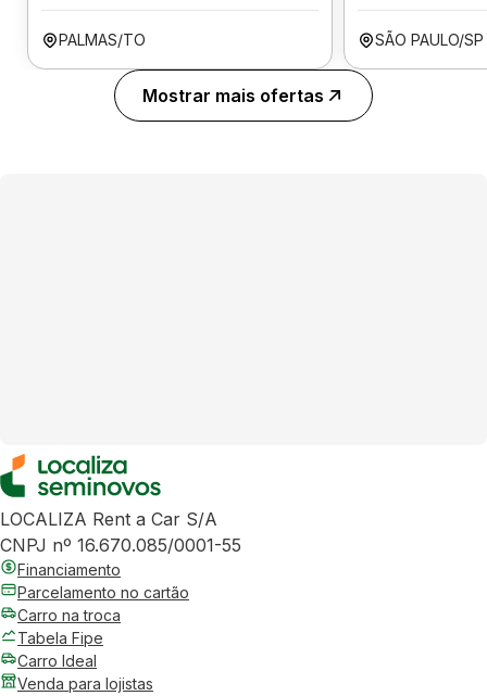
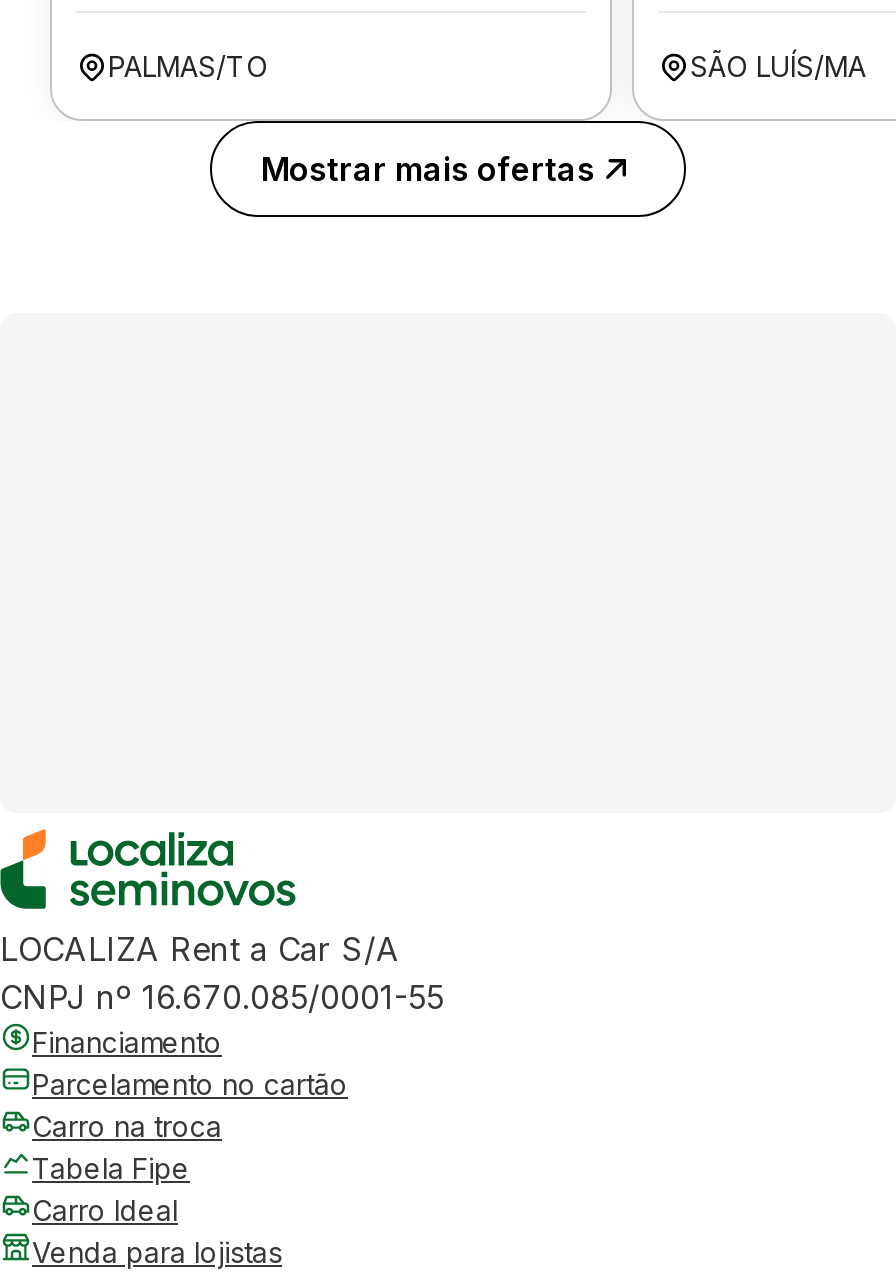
- SÃO PAULO/SP
+ SÃO LUÍS/MA
